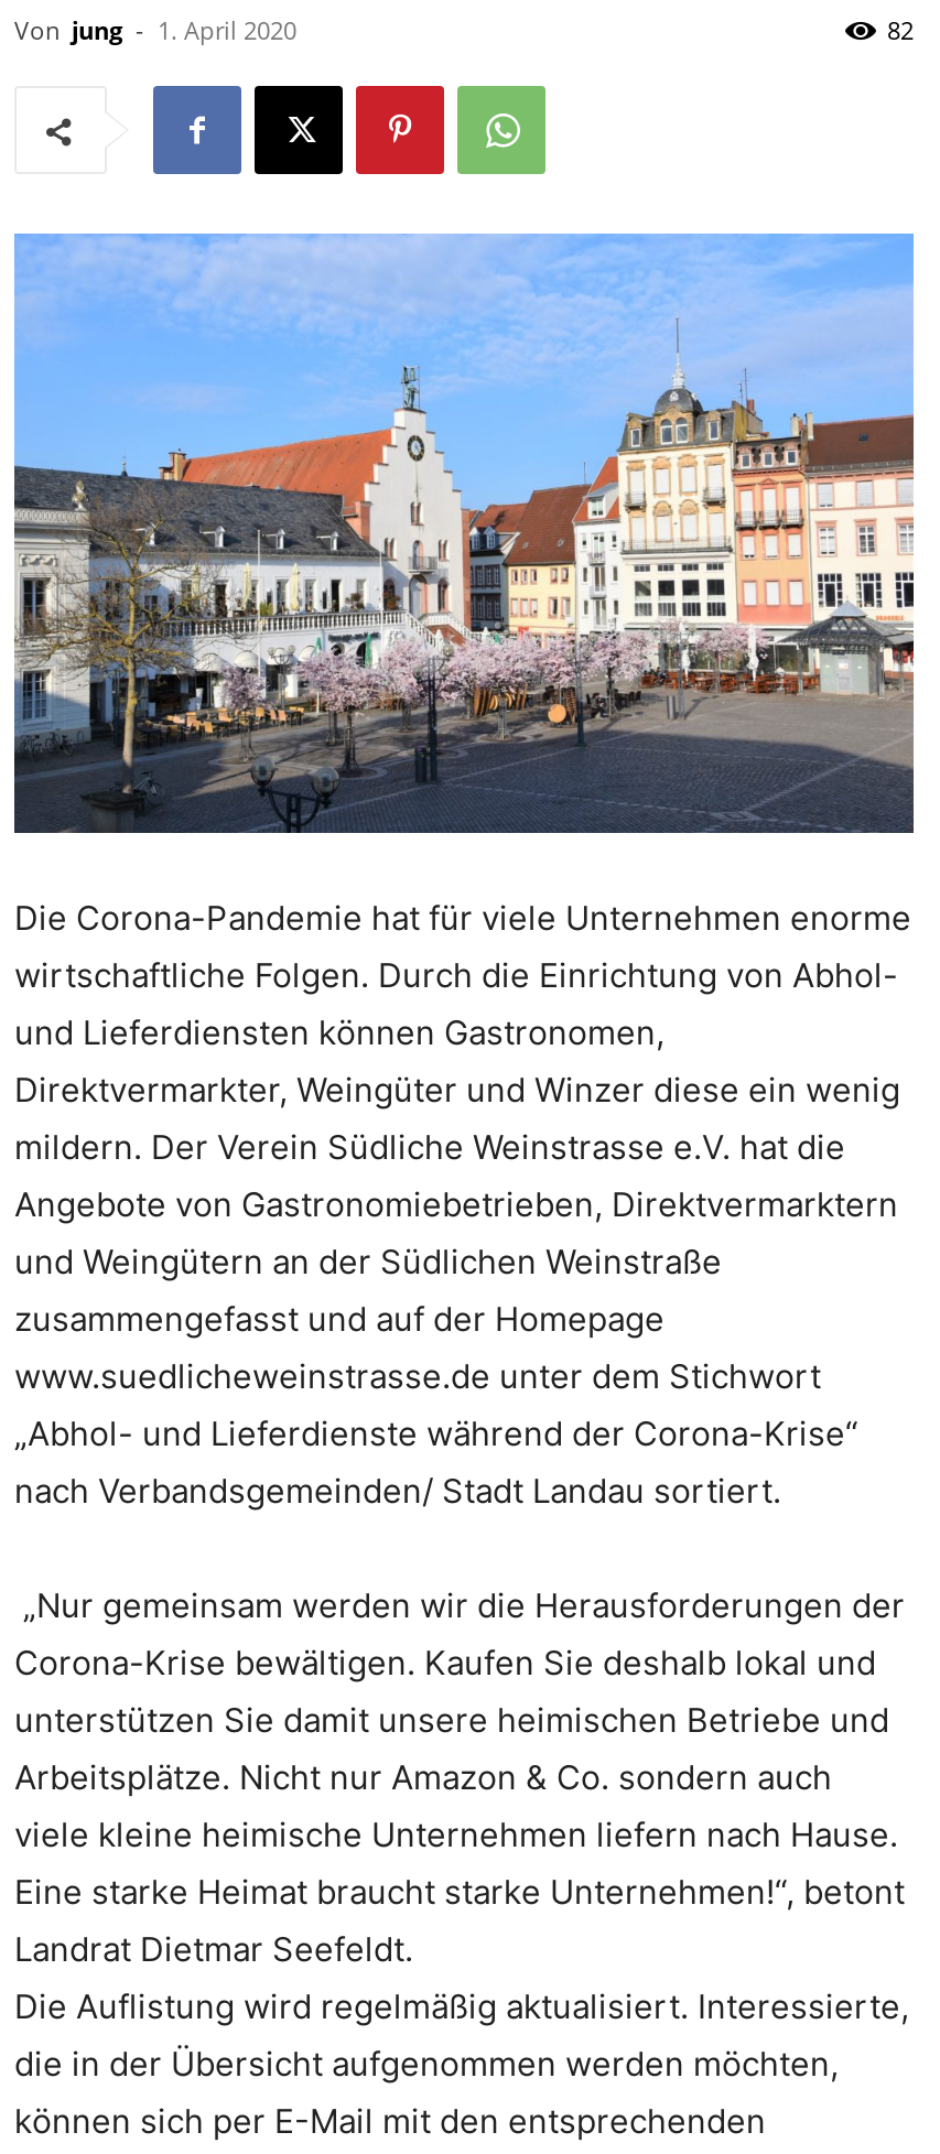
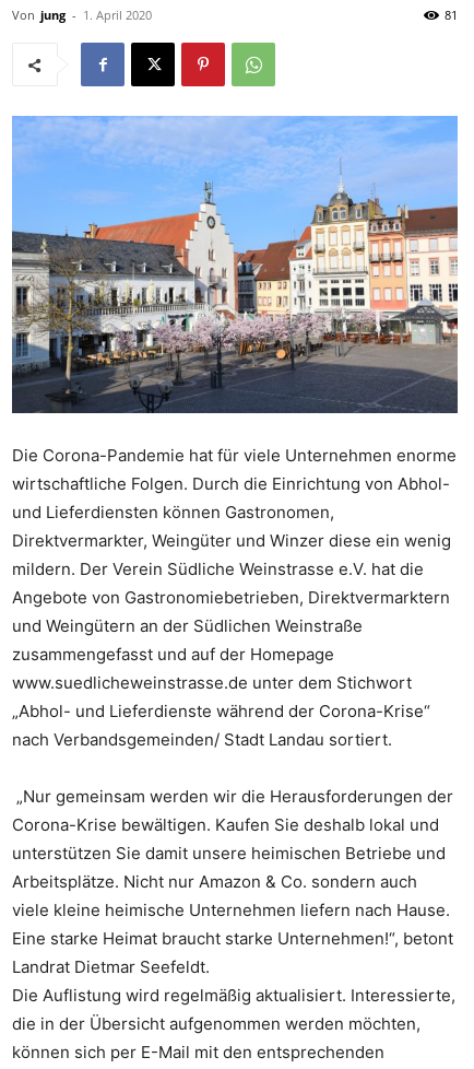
- 82
+ 81
